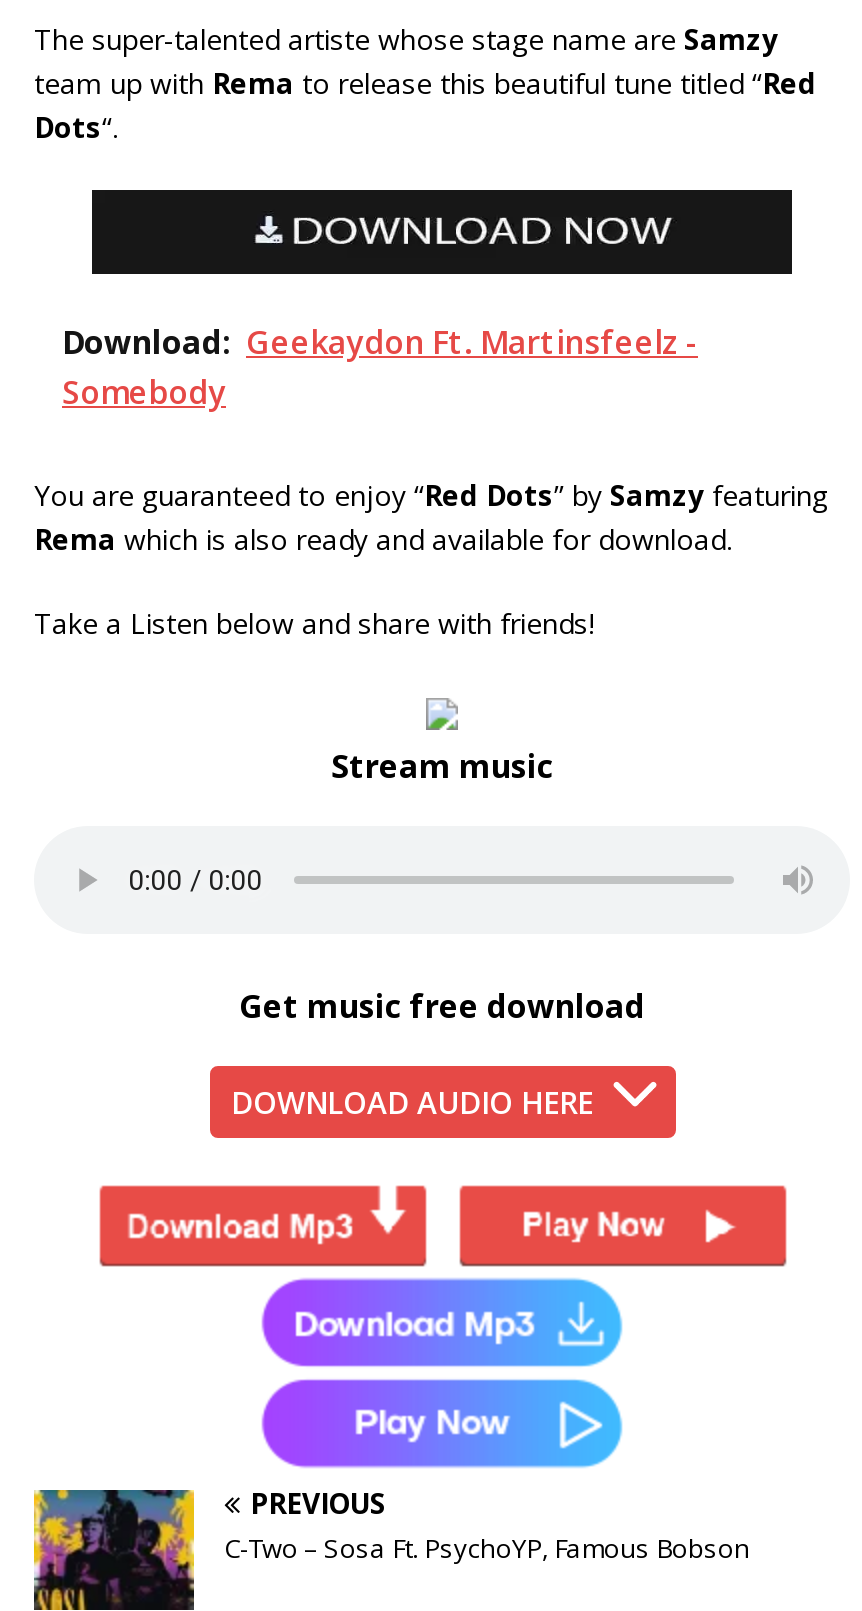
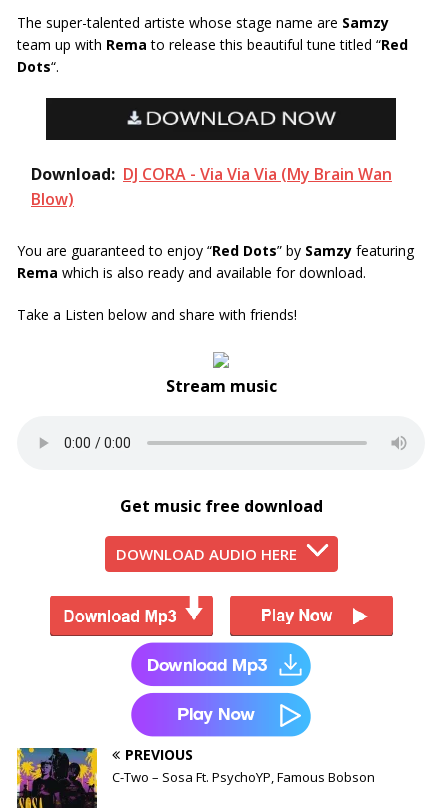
- Download: Geekaydon Ft. Martinsfeelz -
- Somebody
+ Download: DJ CORA - Via Via Via (My Brain Wan
+ Blow)
